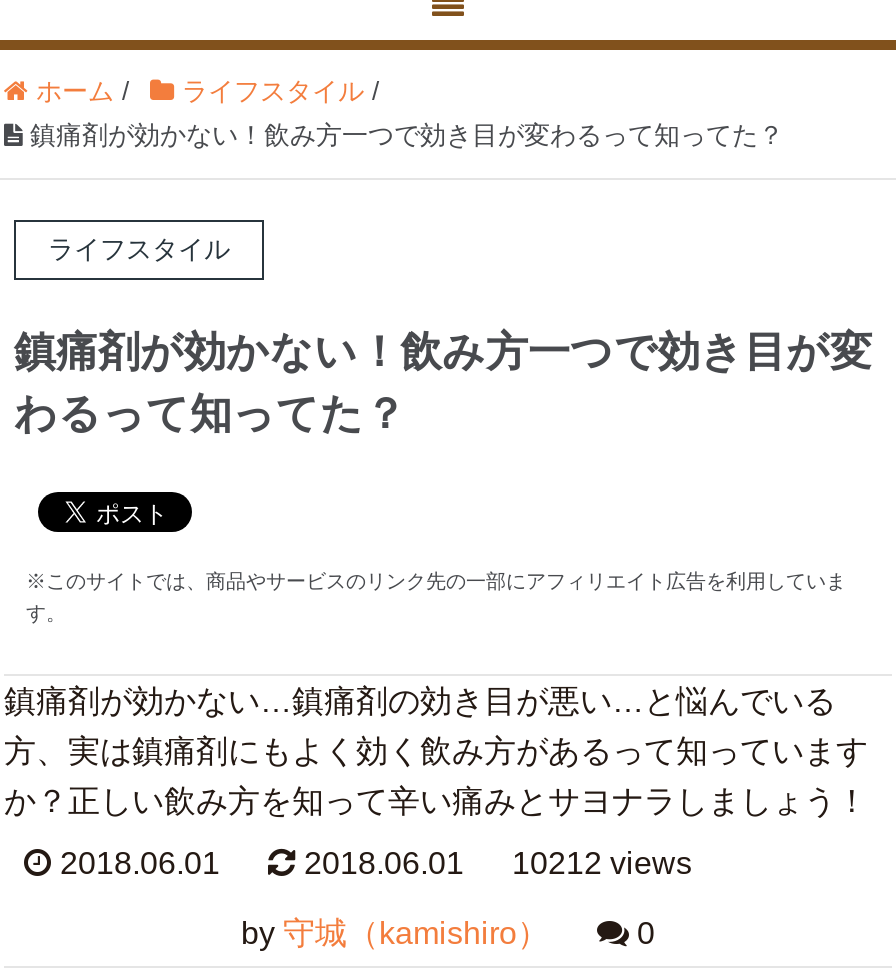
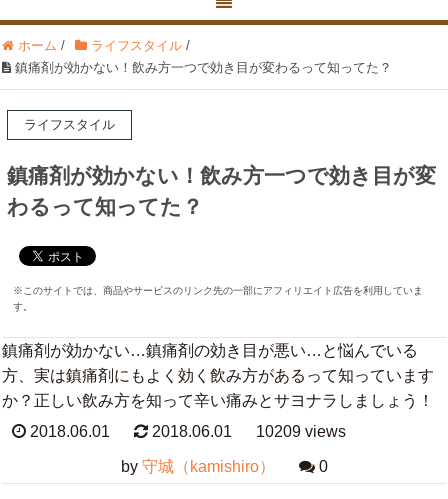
- 2018.06.01 10212 views
+ 2018.06.01 10209 views
